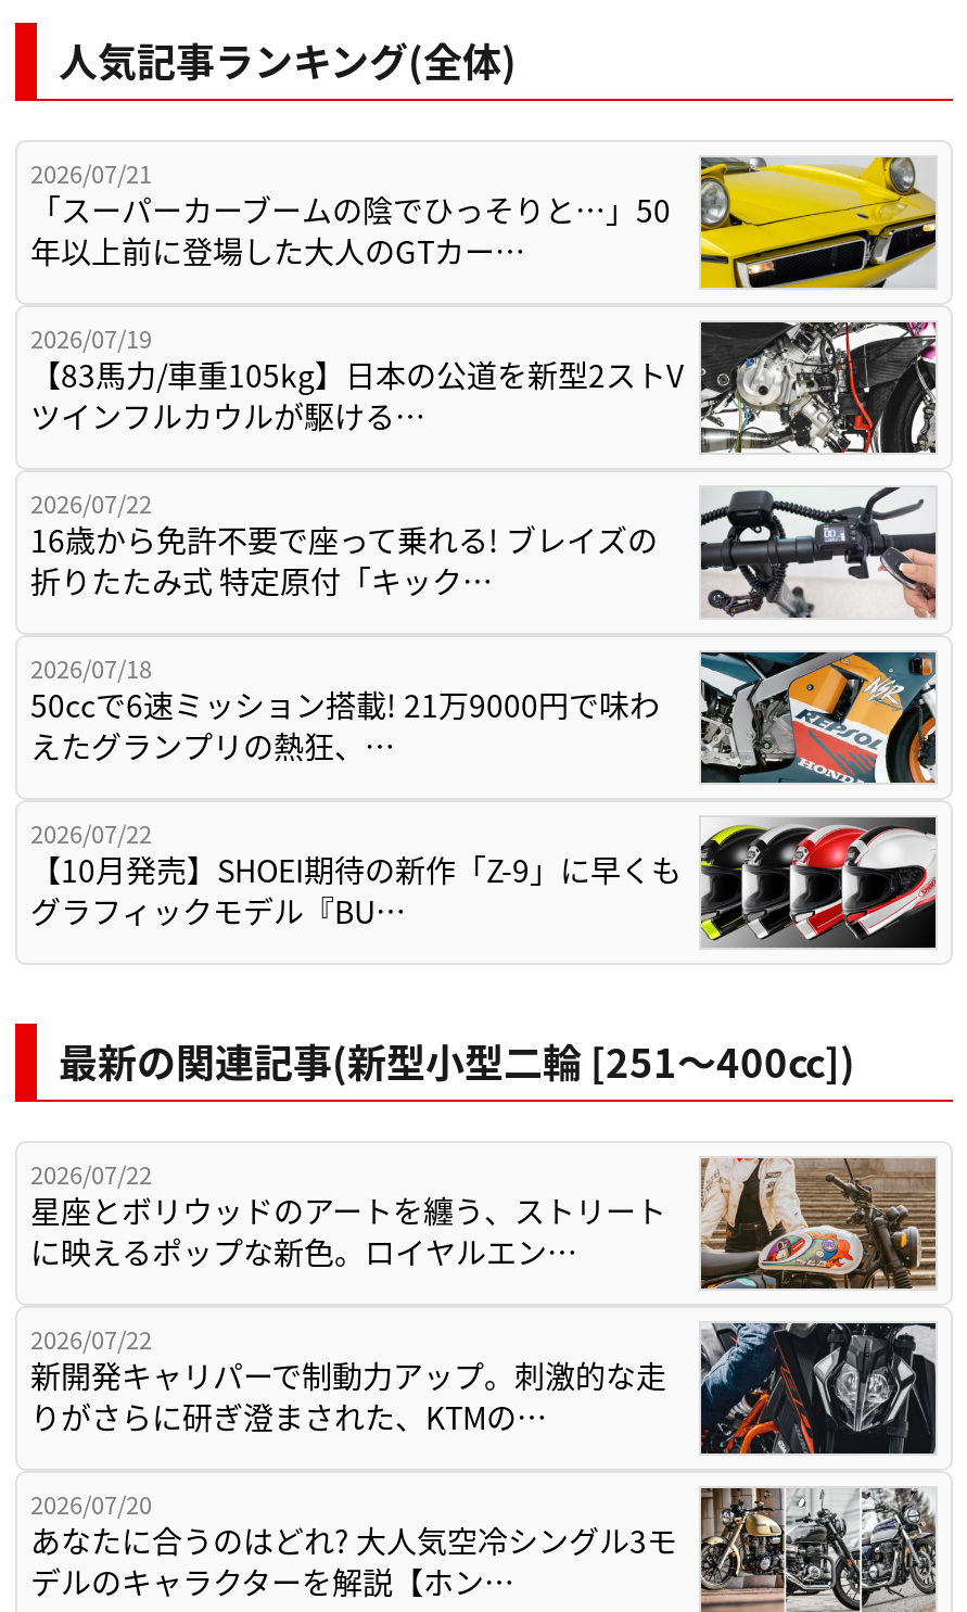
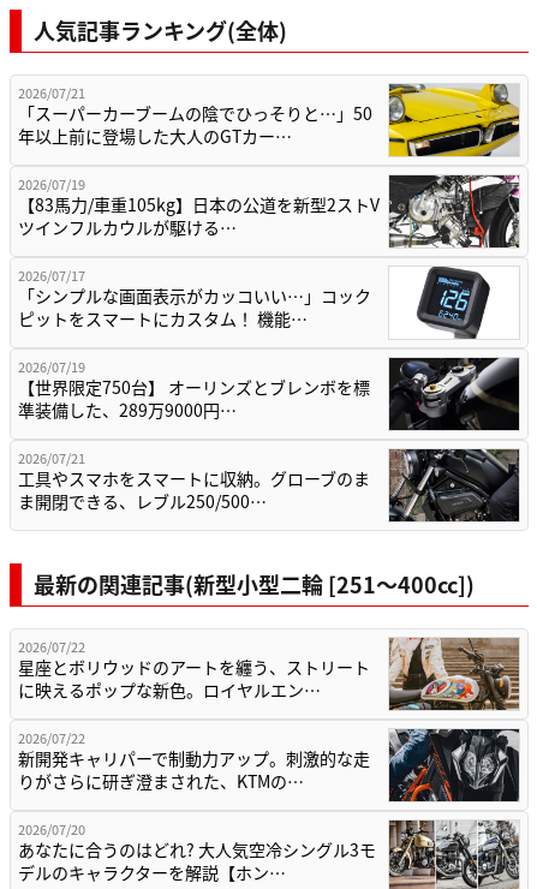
- [image]
- 2026/07/22
- 16歳から免許不要で座って乗れる! ブレイズの
- 折りたたみ式 特定原付「キック…
+ [image]
+ 2026/07/17
+ 「シンプルな画面表示がカッコいい…」コック
+ ピットをスマートにカスタム！ 機能…

- [image]
- 2026/07/18
- 50ccで6速ミッション搭載! 21万9000円で味わ
- えたグランプリの熱狂、…
+ [image]
+ 2026/07/19
+ 【世界限定750台】 オーリンズとブレンボを標
+ 準装備した、289万9000円…

- [image]
- 2026/07/22
- 【10月発売】SHOEI期待の新作「Z-9」に早くも
- グラフィックモデル『BU…
+ [image]
+ 2026/07/21
+ 工具やスマホをスマートに収納。グローブのま
+ ま開閉できる、レブル250/500…
